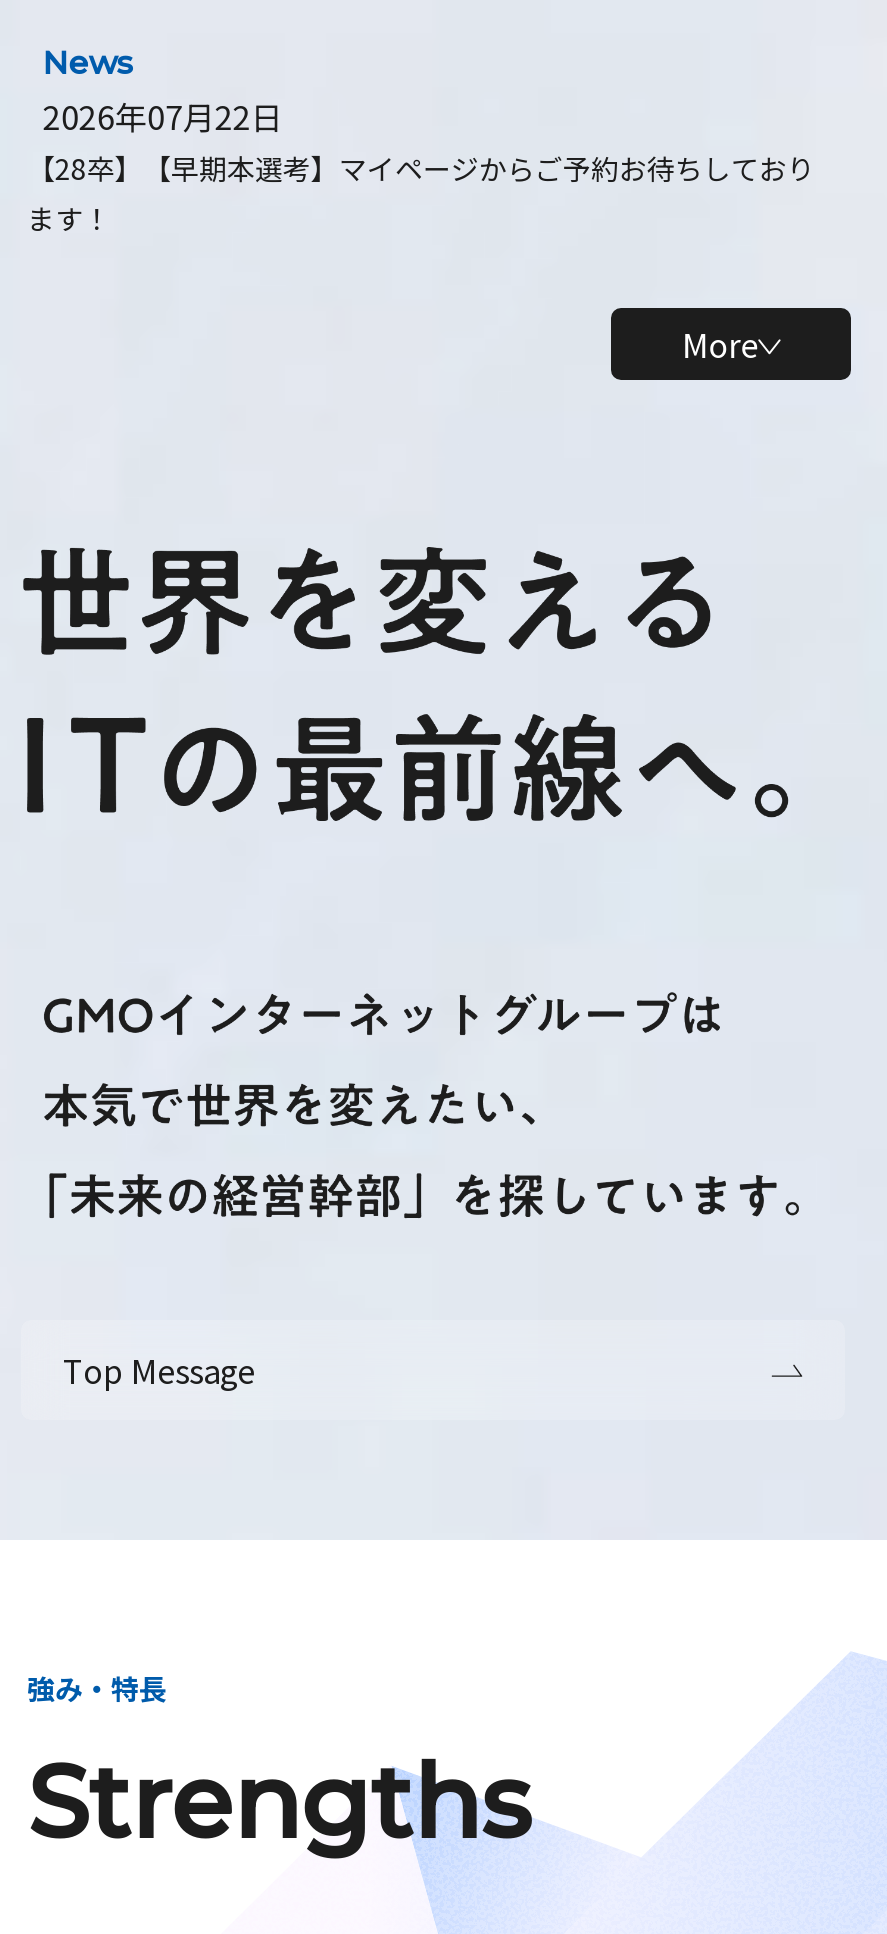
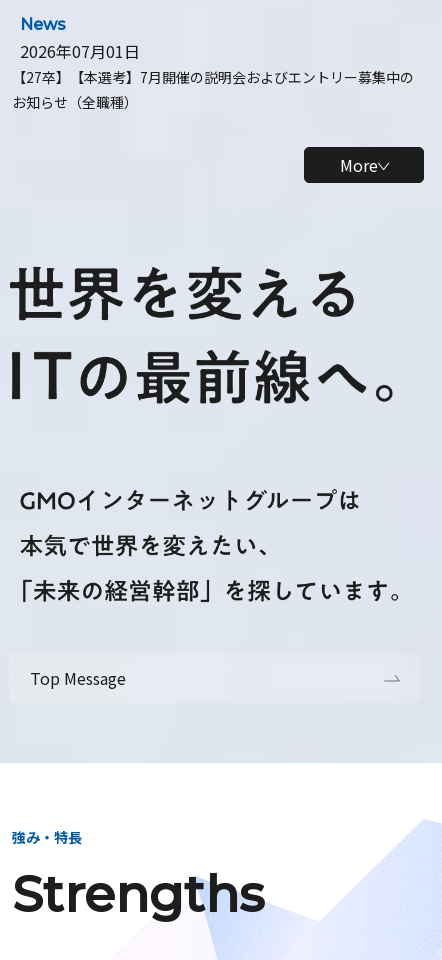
- 2026年07月22日
- 【28卒】【早期本選考】マイページからご予約お待ちしており
- ます！
+ 2026年07月01日
+ 【27卒】【本選考】7月開催の説明会およびエントリー募集中の
+ お知らせ（全職種）
